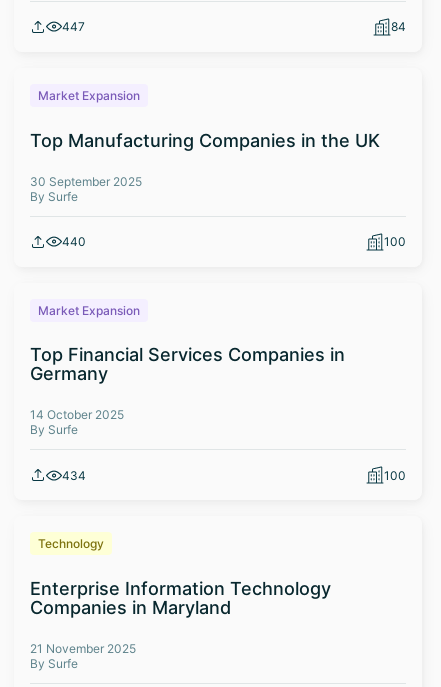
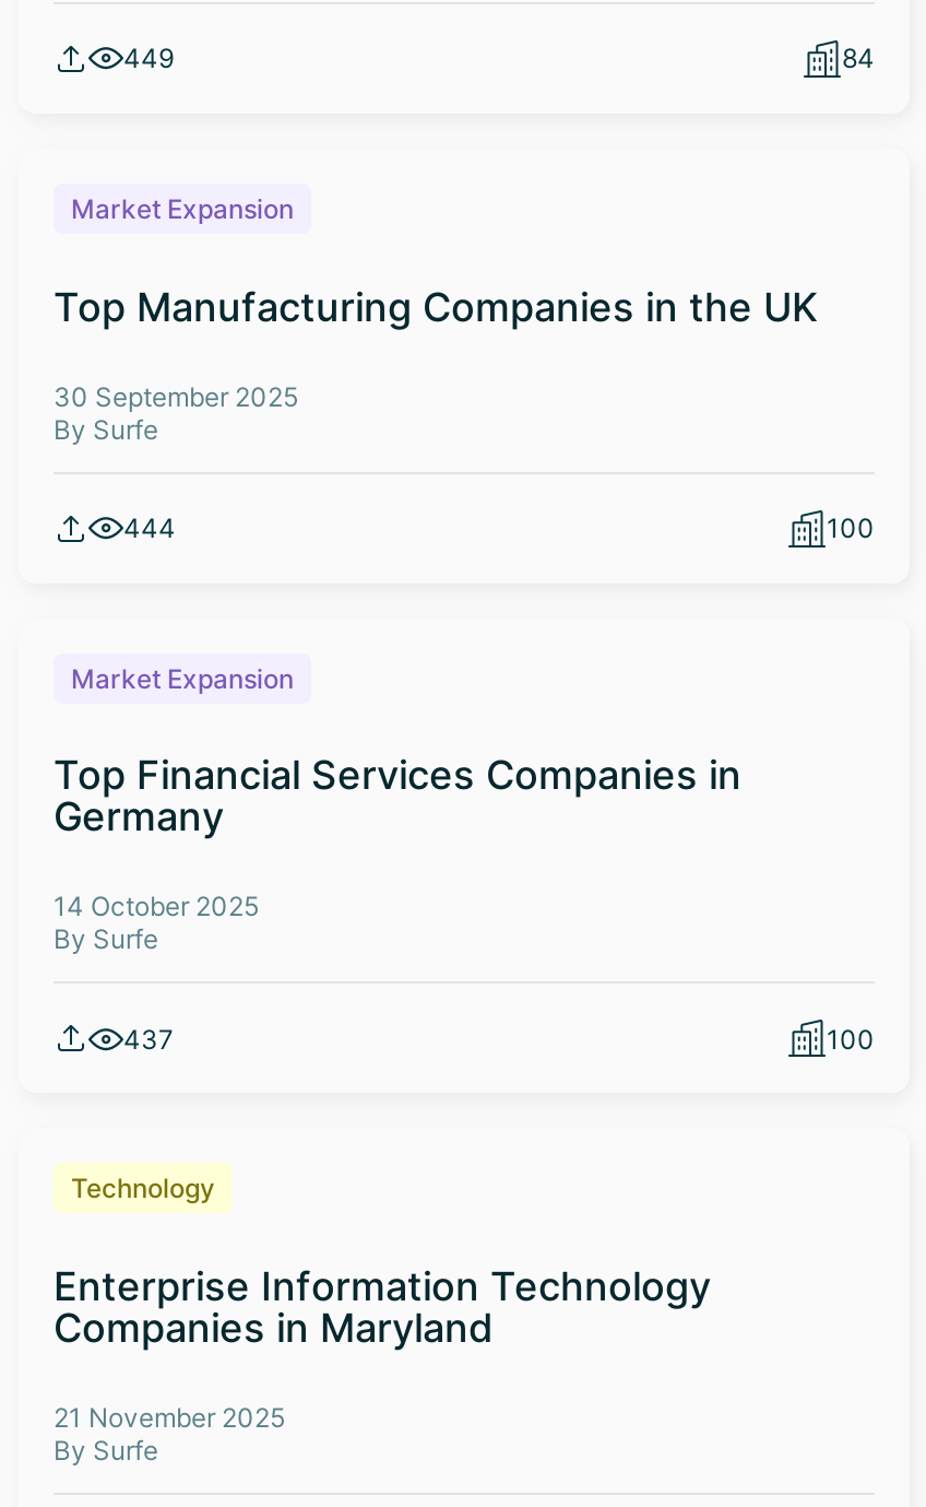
- 447
+ 449

- 440
+ 444

- 434
+ 437
